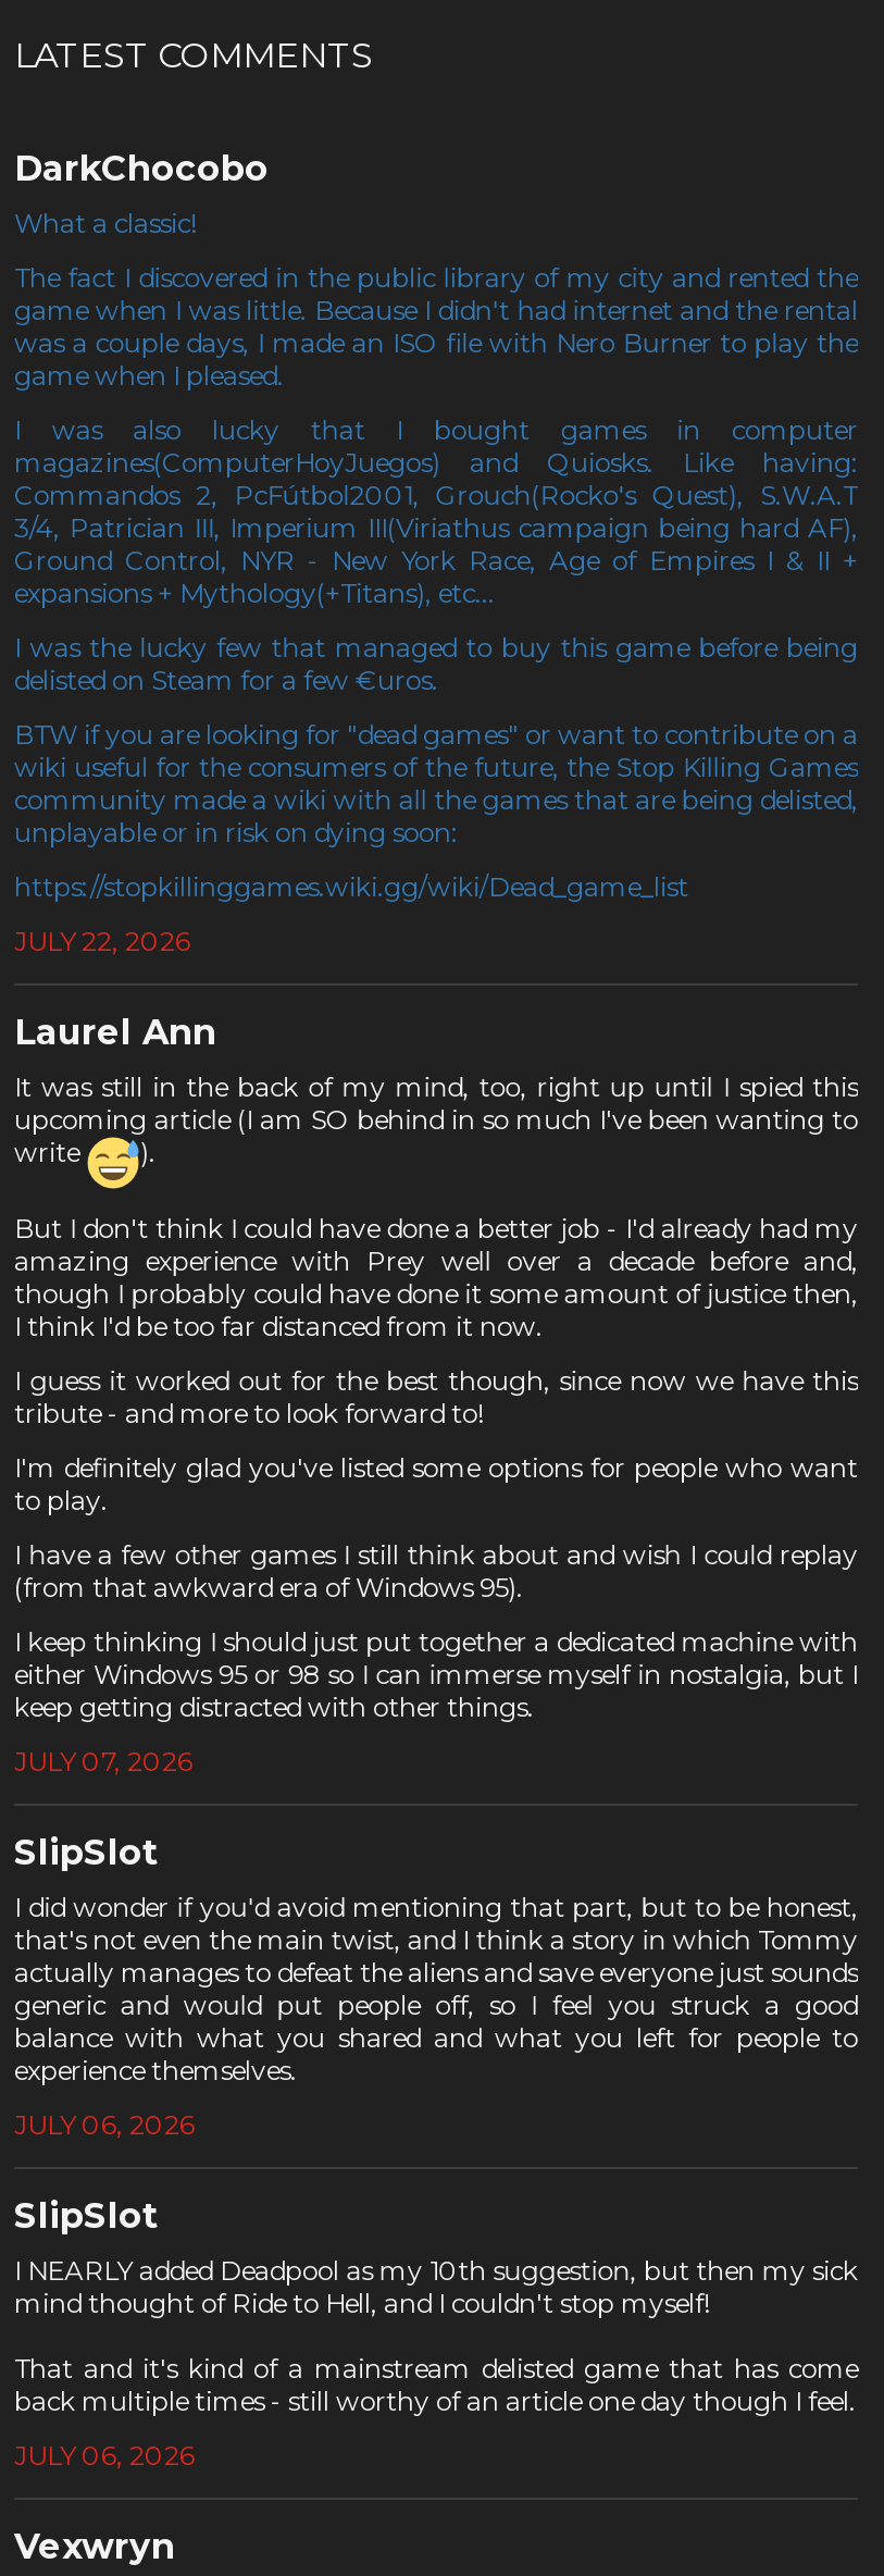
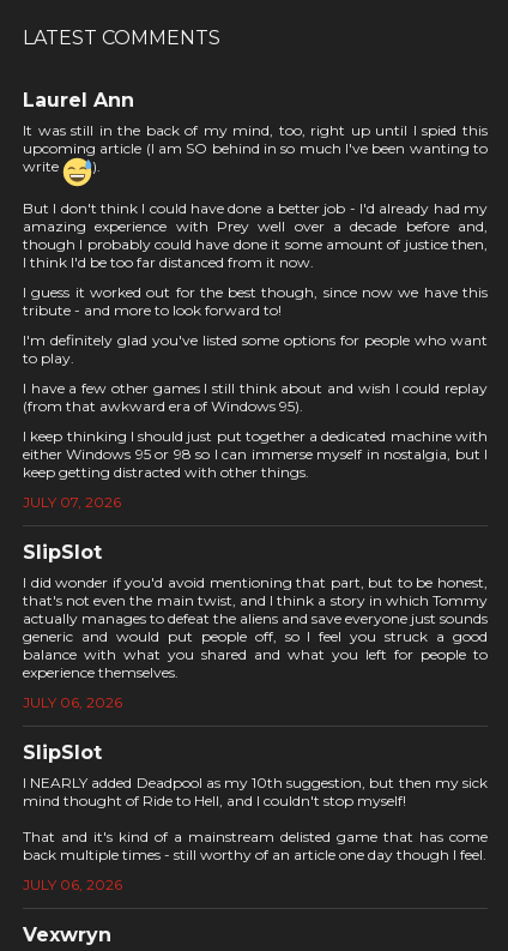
- DarkChocobo
- What a classic!
- The fact I discovered in the public library of my city and rented the
- game when I was little. Because I didn't had internet and the rental
- was a couple days, I made an ISO file with Nero Burner to play the
- game when I pleased.
- I was also lucky that I bought games in computer
- magazines(ComputerHoyJuegos) and Quiosks. Like having:
- Commandos 2, PcFútbol2001, Grouch(Rocko's Quest), S.W.A.T
- 3/4, Patrician III, Imperium III(Viriathus campaign being hard AF),
- Ground Control, NYR - New York Race, Age of Empires I & II +
- expansions + Mythology(+Titans), etc...
- I was the lucky few that managed to buy this game before being
- delisted on Steam for a few €uros.
- BTW if you are looking for "dead games" or want to contribute on a
- wiki useful for the consumers of the future, the Stop Killing Games
- community made a wiki with all the games that are being delisted,
- unplayable or in risk on dying soon:
- https://stopkillinggames.wiki.gg/wiki/Dead_game_list
- JULY 22, 2026
